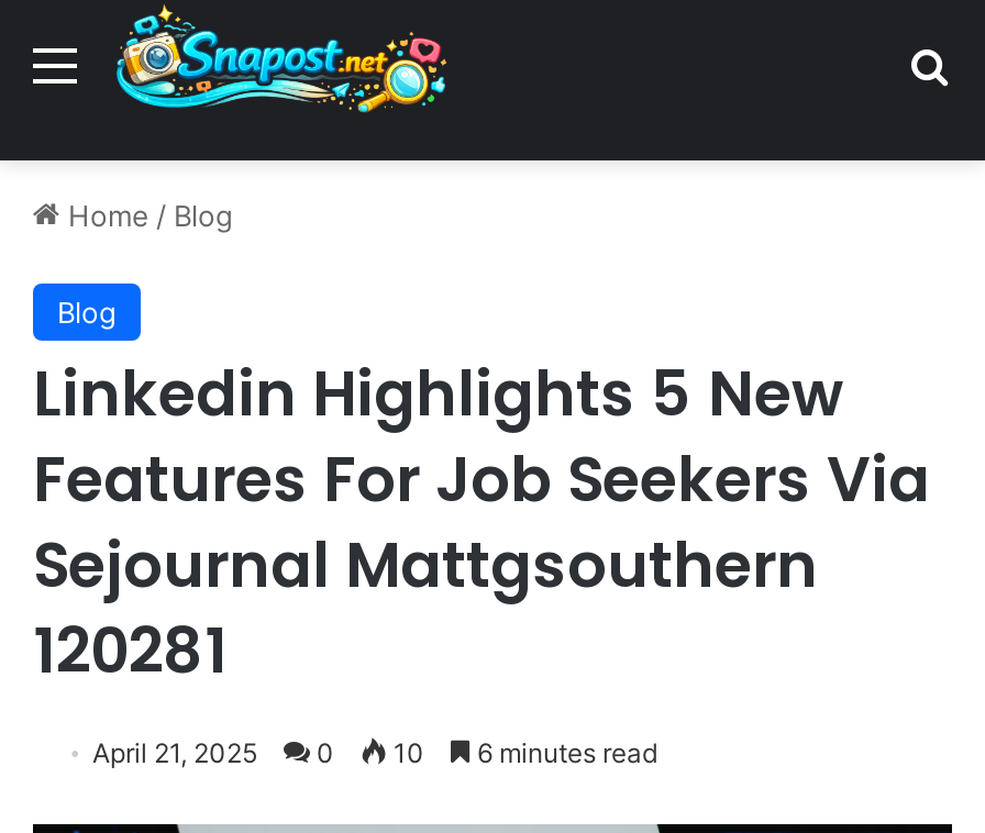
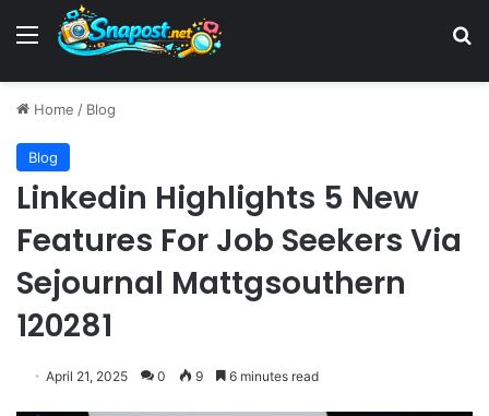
- April 21, 2025 0 10 6 minutes read
+ April 21, 2025 0 9 6 minutes read
